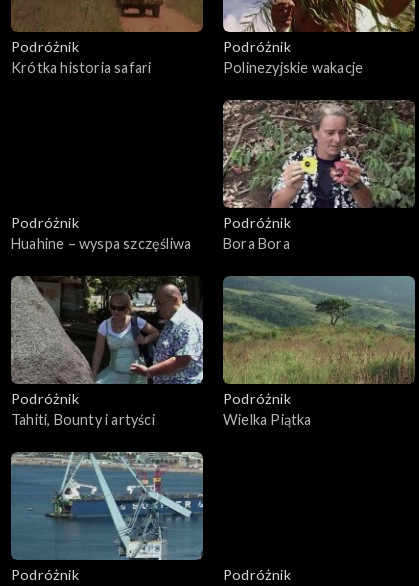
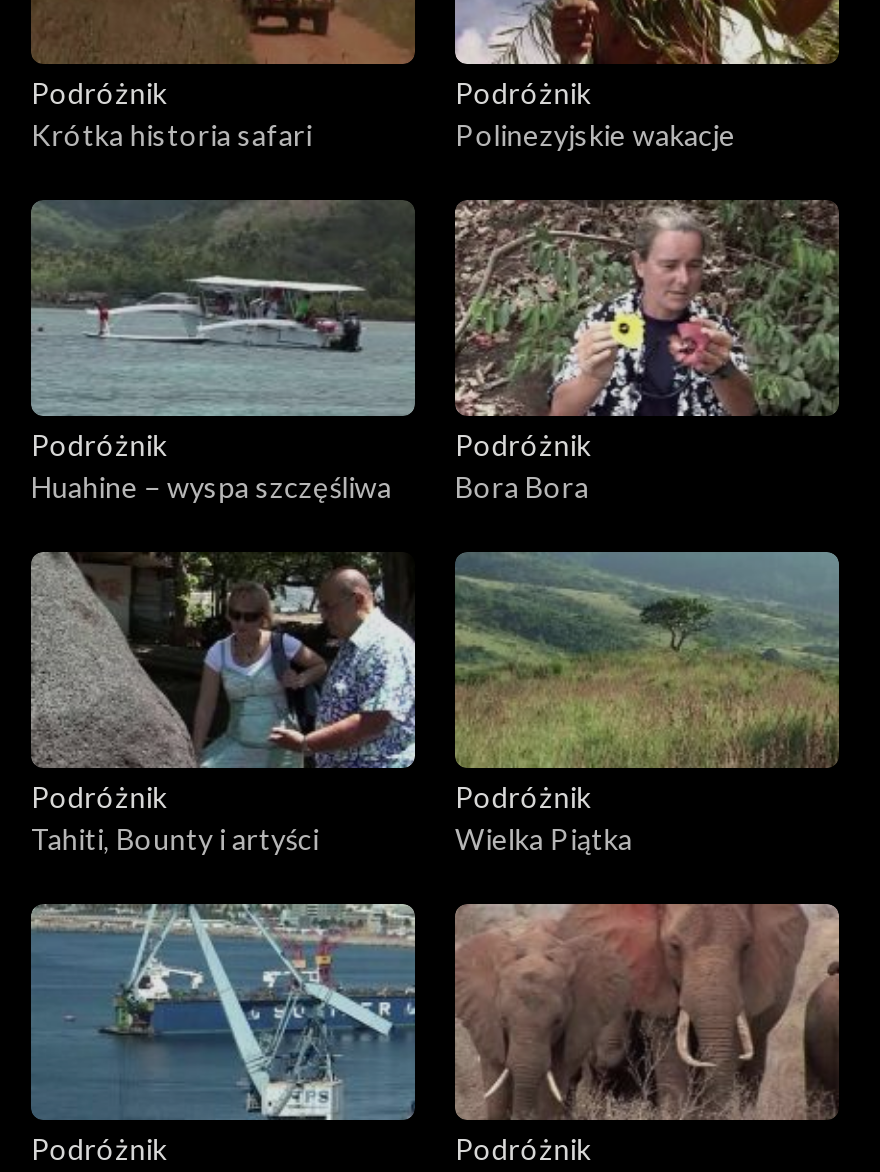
+ [image]

+ [image]
